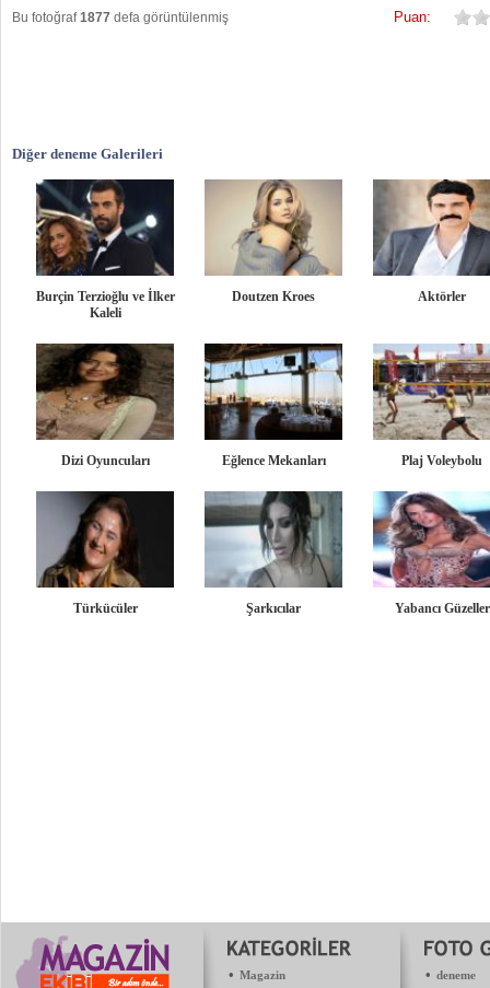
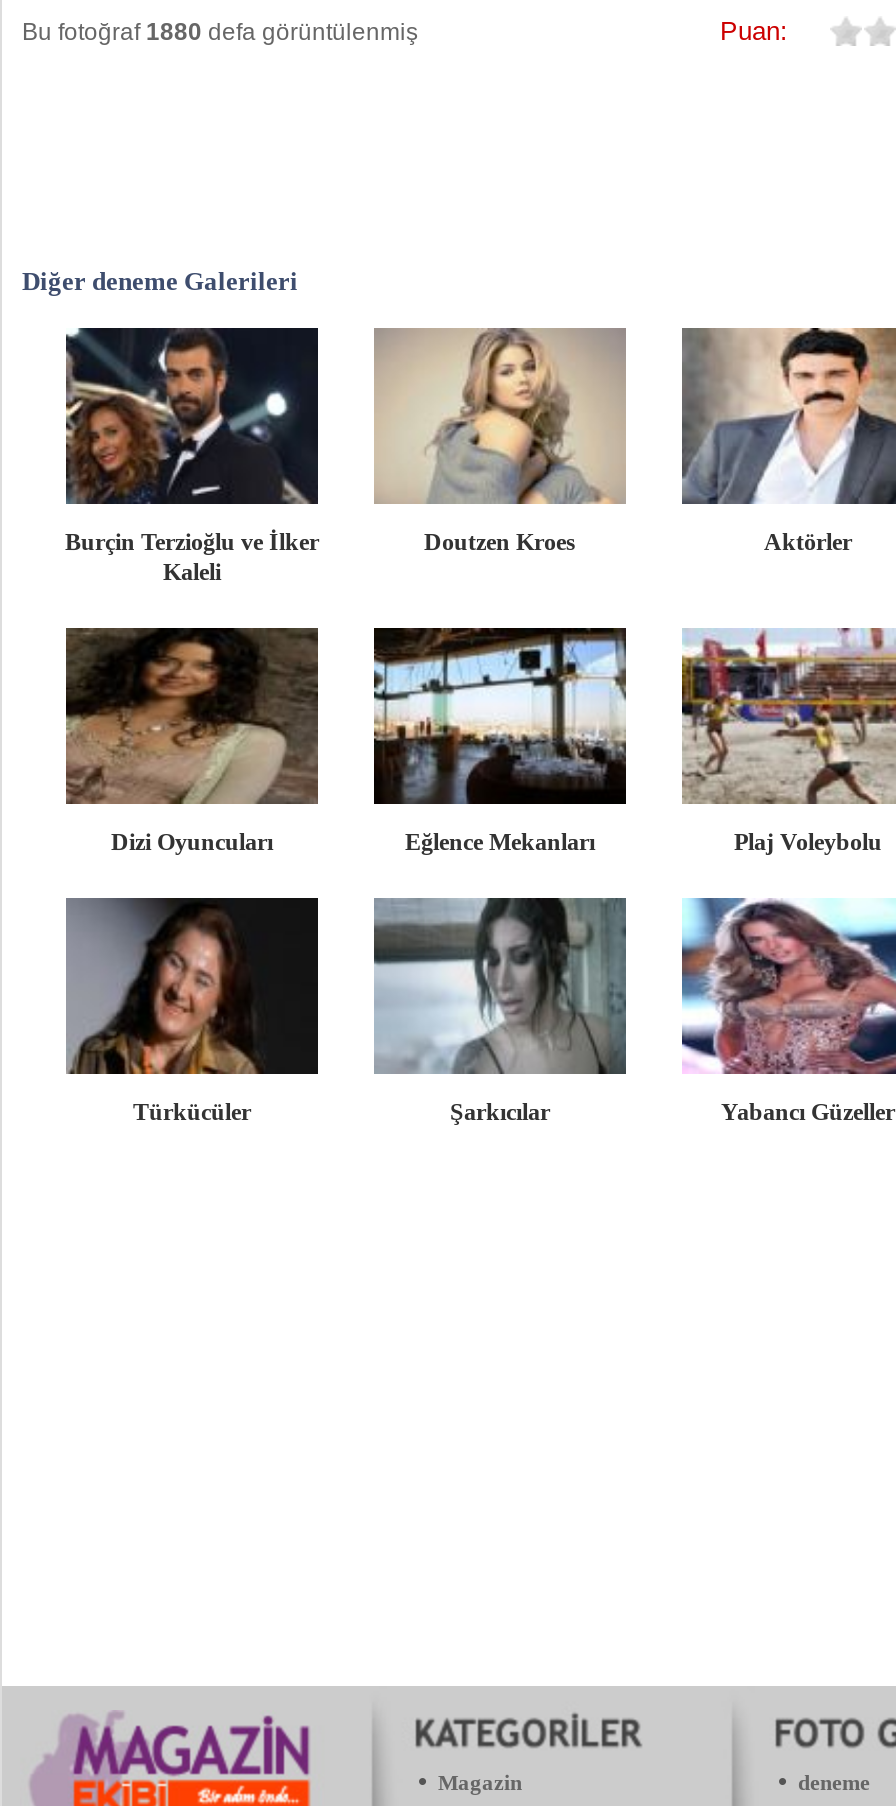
- Bu fotoğraf 1877 defa görüntülenmiş
+ Bu fotoğraf 1880 defa görüntülenmiş
